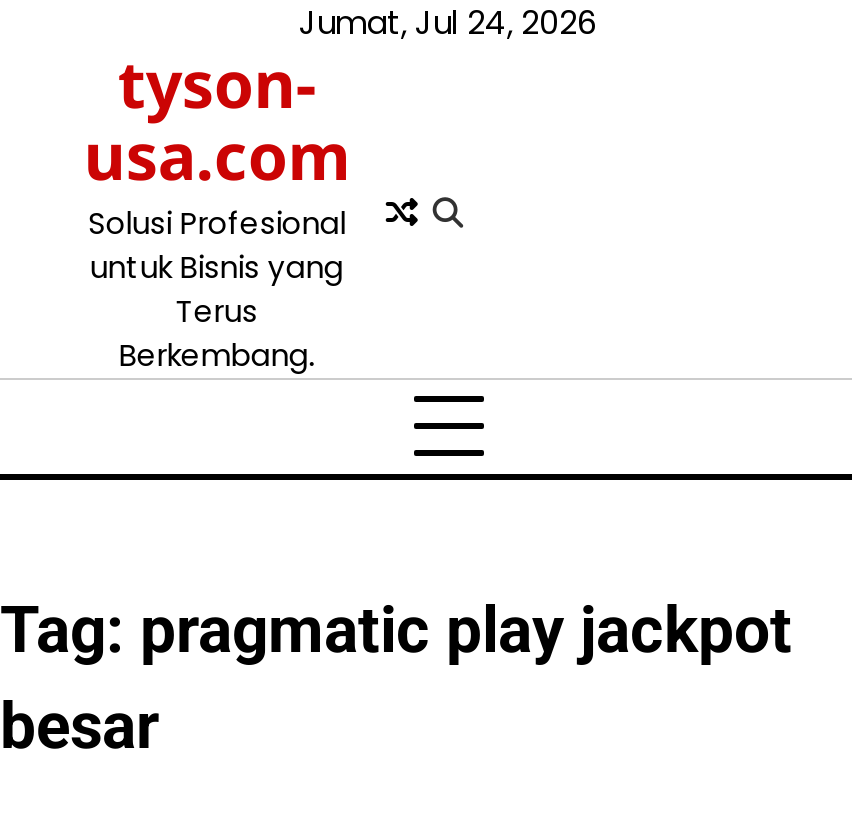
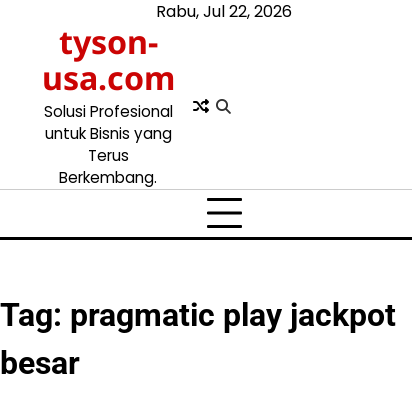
- Jumat, Jul 24, 2026
+ Rabu, Jul 22, 2026
